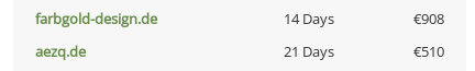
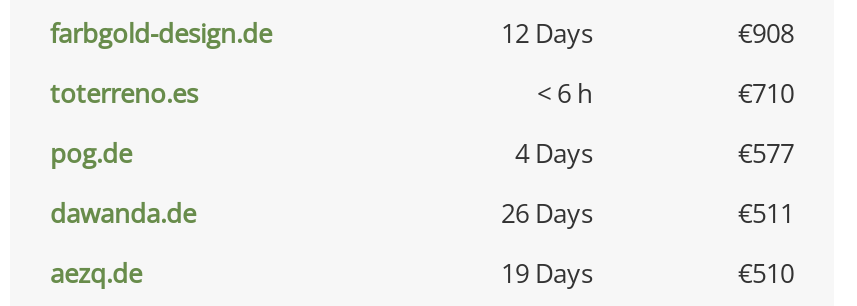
- 14 Days
+ 12 Days

+ toterreno.es
+ < 6 h
+ €710
+ pog.de
+ 4 Days
+ €577
+ dawanda.de
+ 26 Days
+ €511

- 21 Days
+ 19 Days
